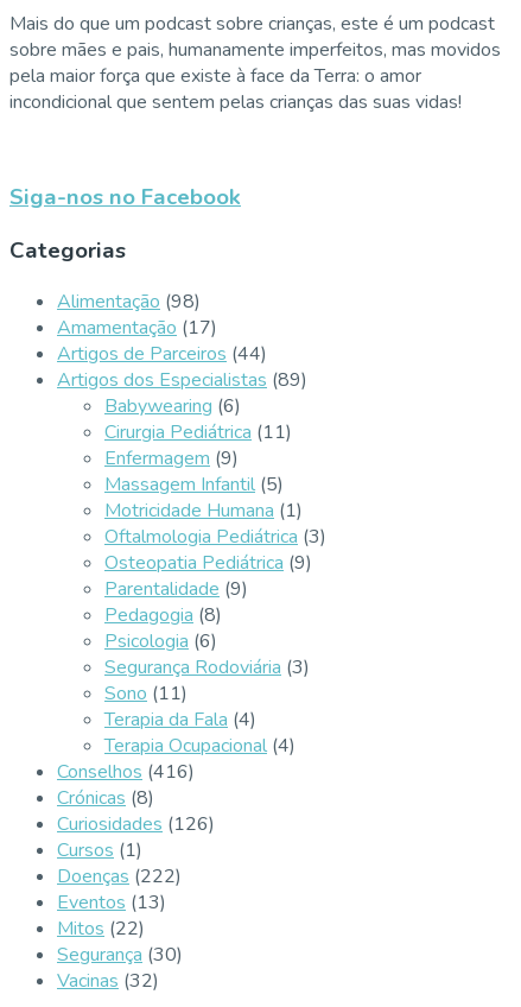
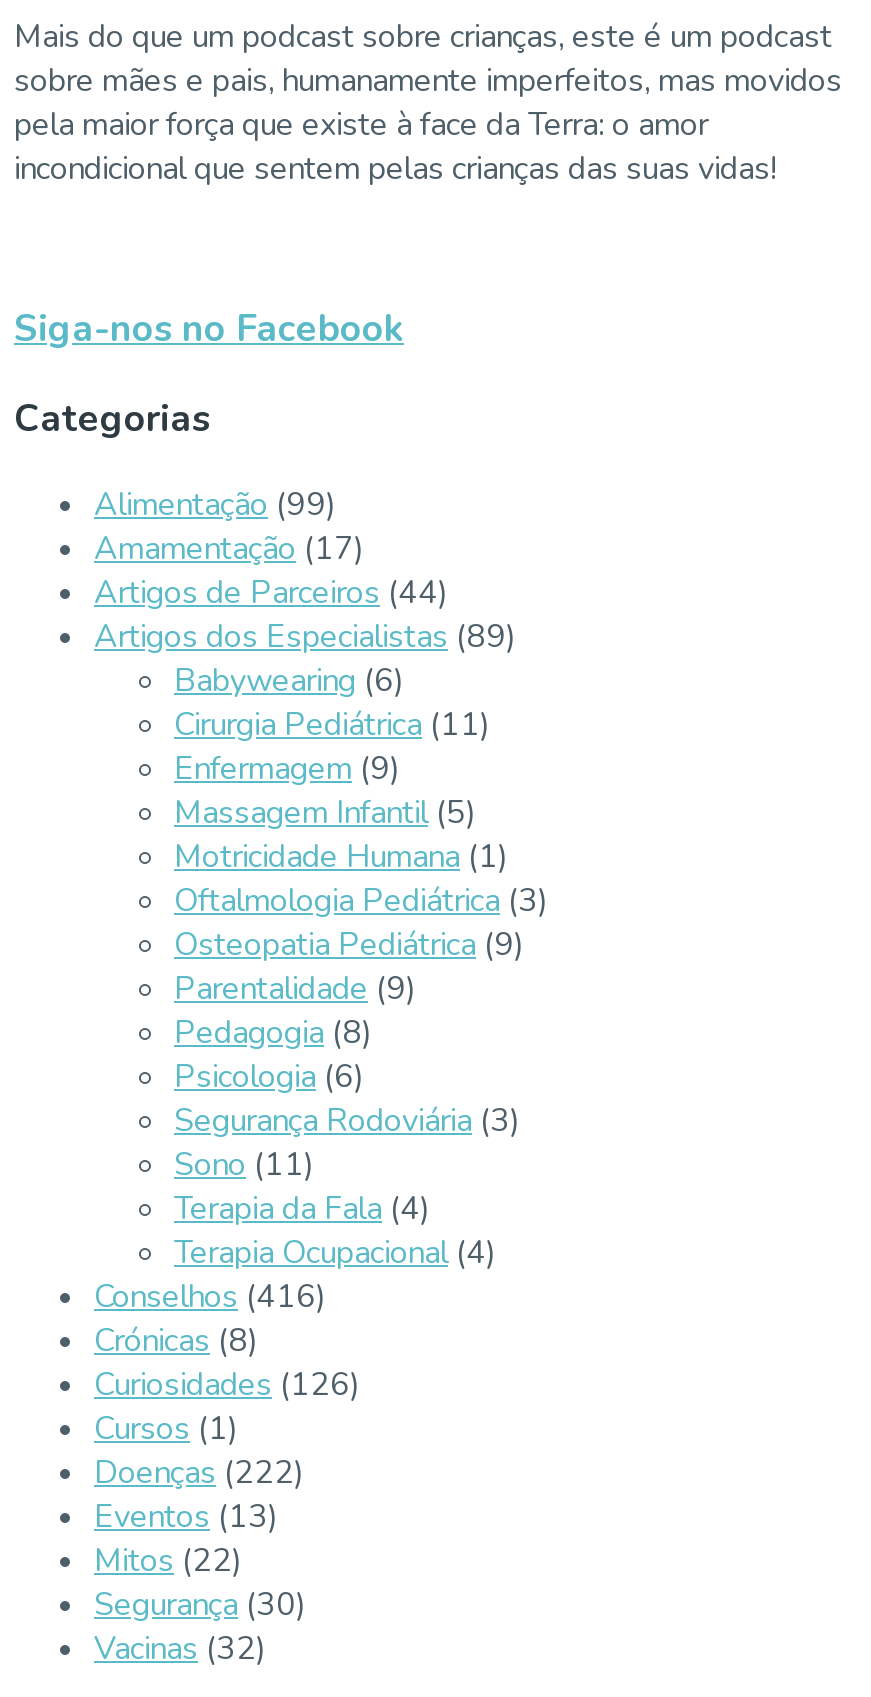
- Alimentação (98)
+ Alimentação (99)
